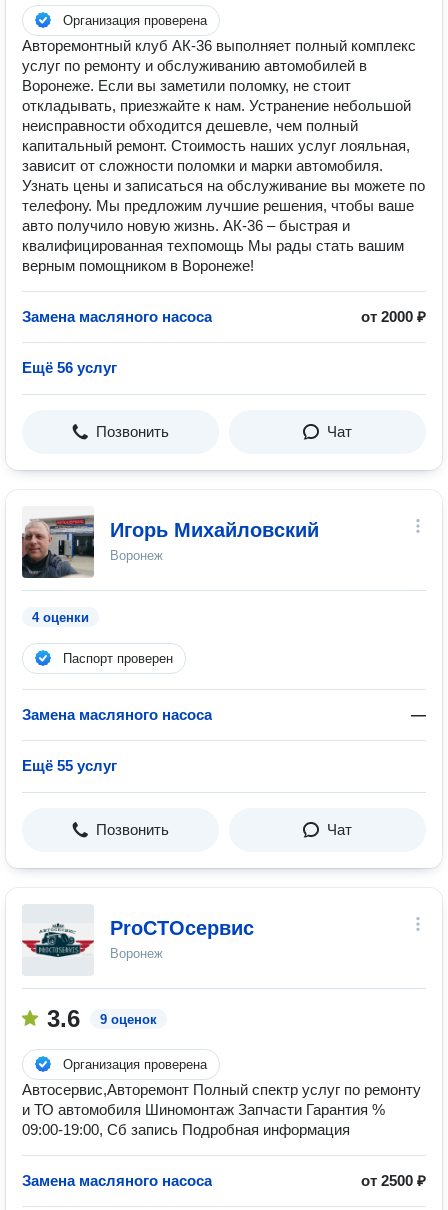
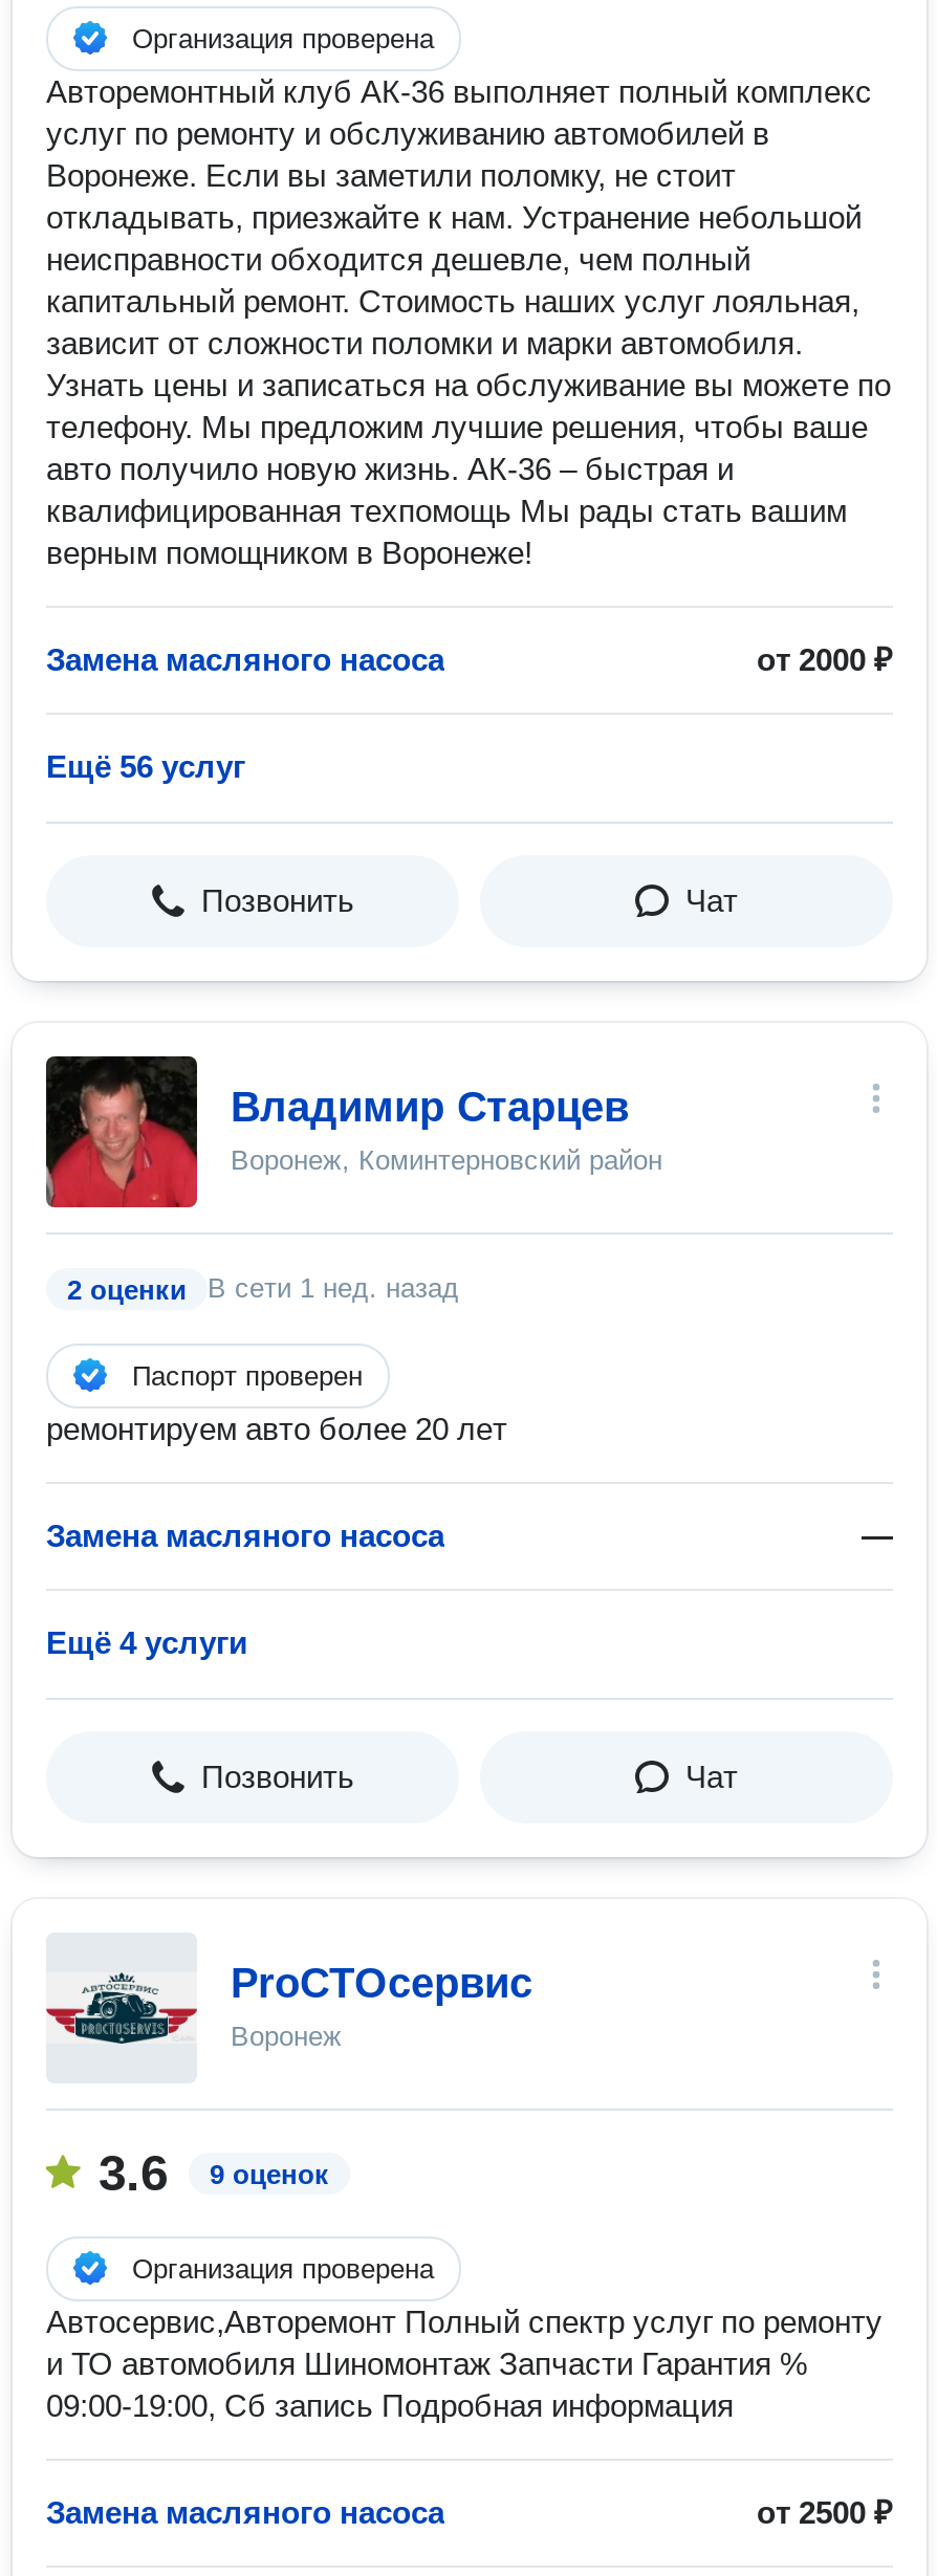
- [image]
- Игорь Михайловский
- Воронеж
+ [image]
+ Владимир Старцев
+ Воронеж, Коминтерновский район

- 4 оценки
+ 2 оценки
+ В сети 1 нед. назад

+ ремонтируем авто более 20 лет

- Ещё 55 услуг
+ Ещё 4 услуги
